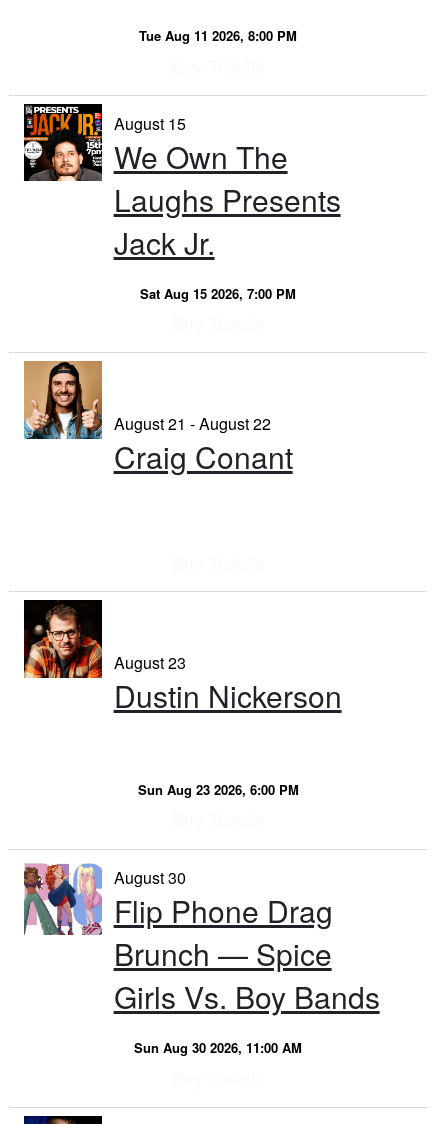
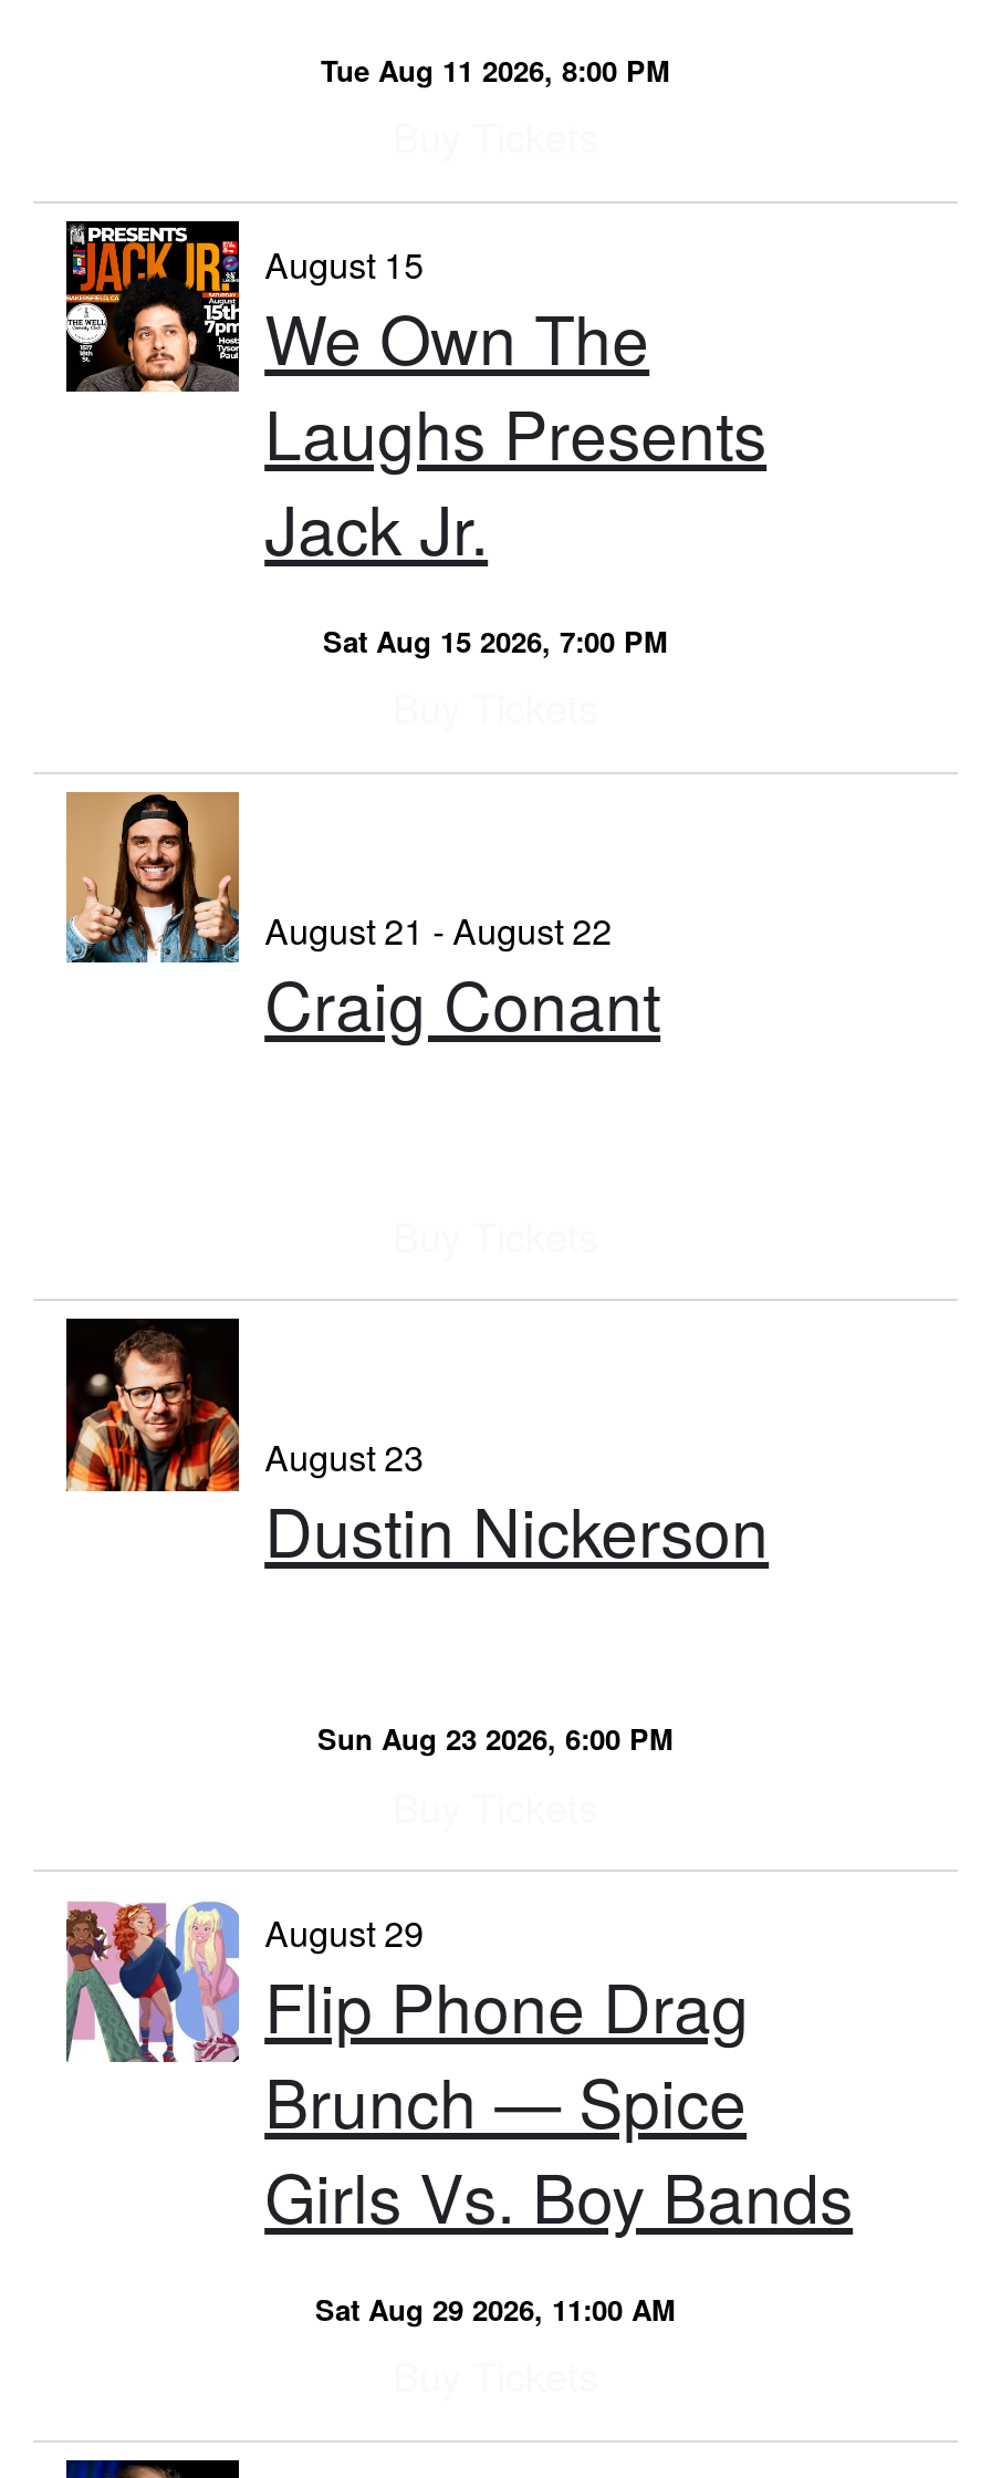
- August 30
+ August 29

- Sun Aug 30 2026, 11:00 AM
+ Sat Aug 29 2026, 11:00 AM
